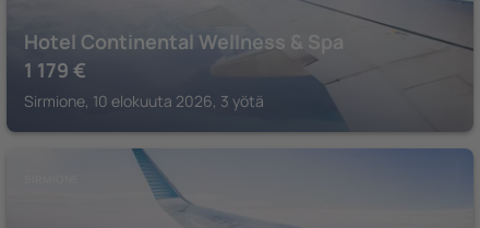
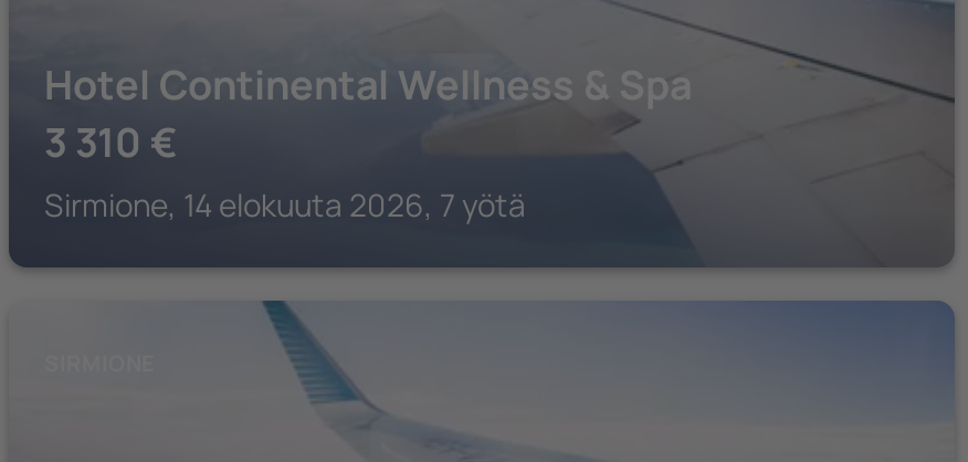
- 1 179 €
+ 3 310 €

- Sirmione, 10 elokuuta 2026, 3 yötä
+ Sirmione, 14 elokuuta 2026, 7 yötä
